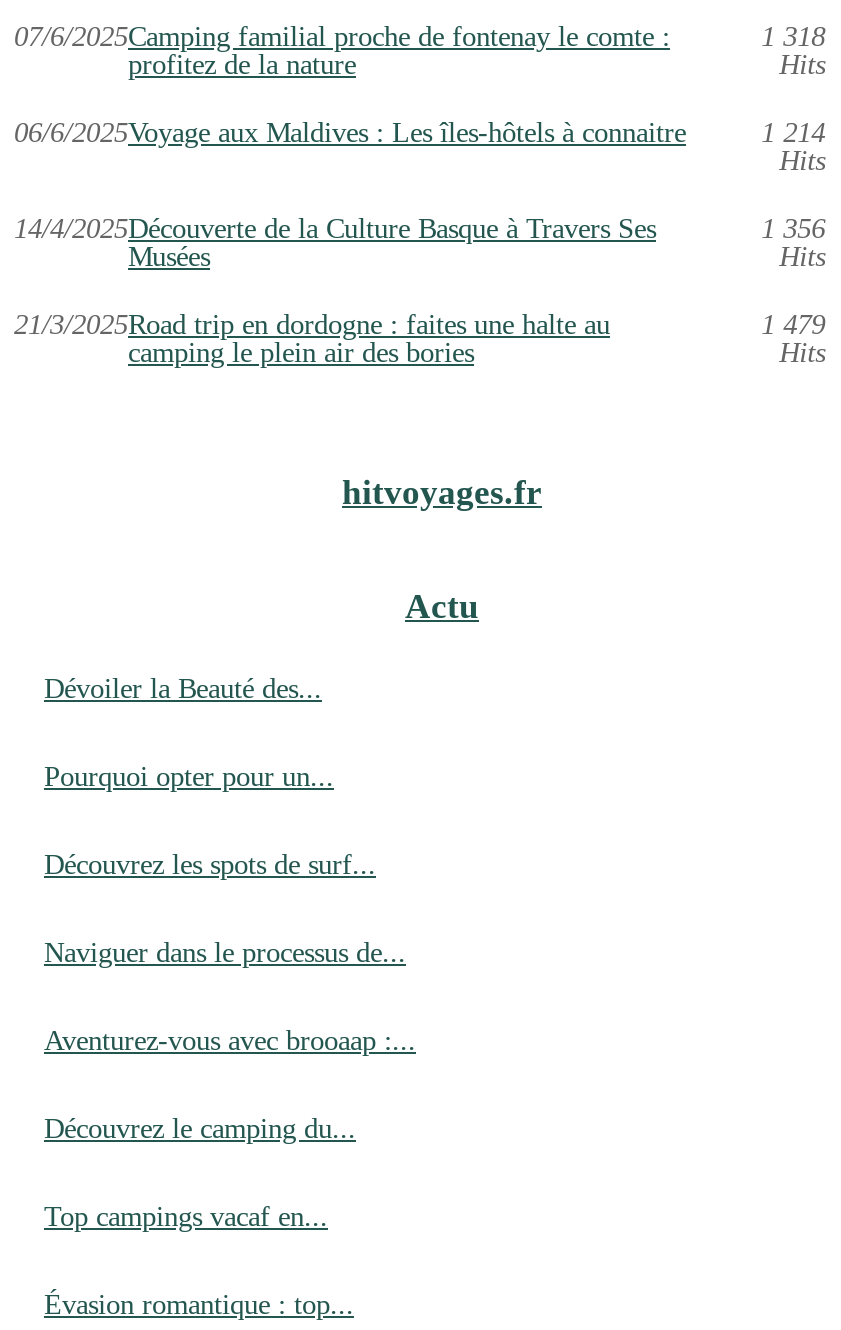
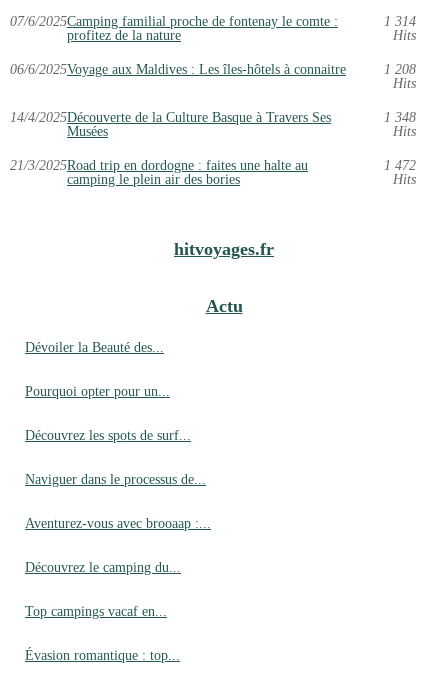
- 1 318
+ 1 314

- 1 214
+ 1 208

- 1 356
+ 1 348

- 1 479
+ 1 472
